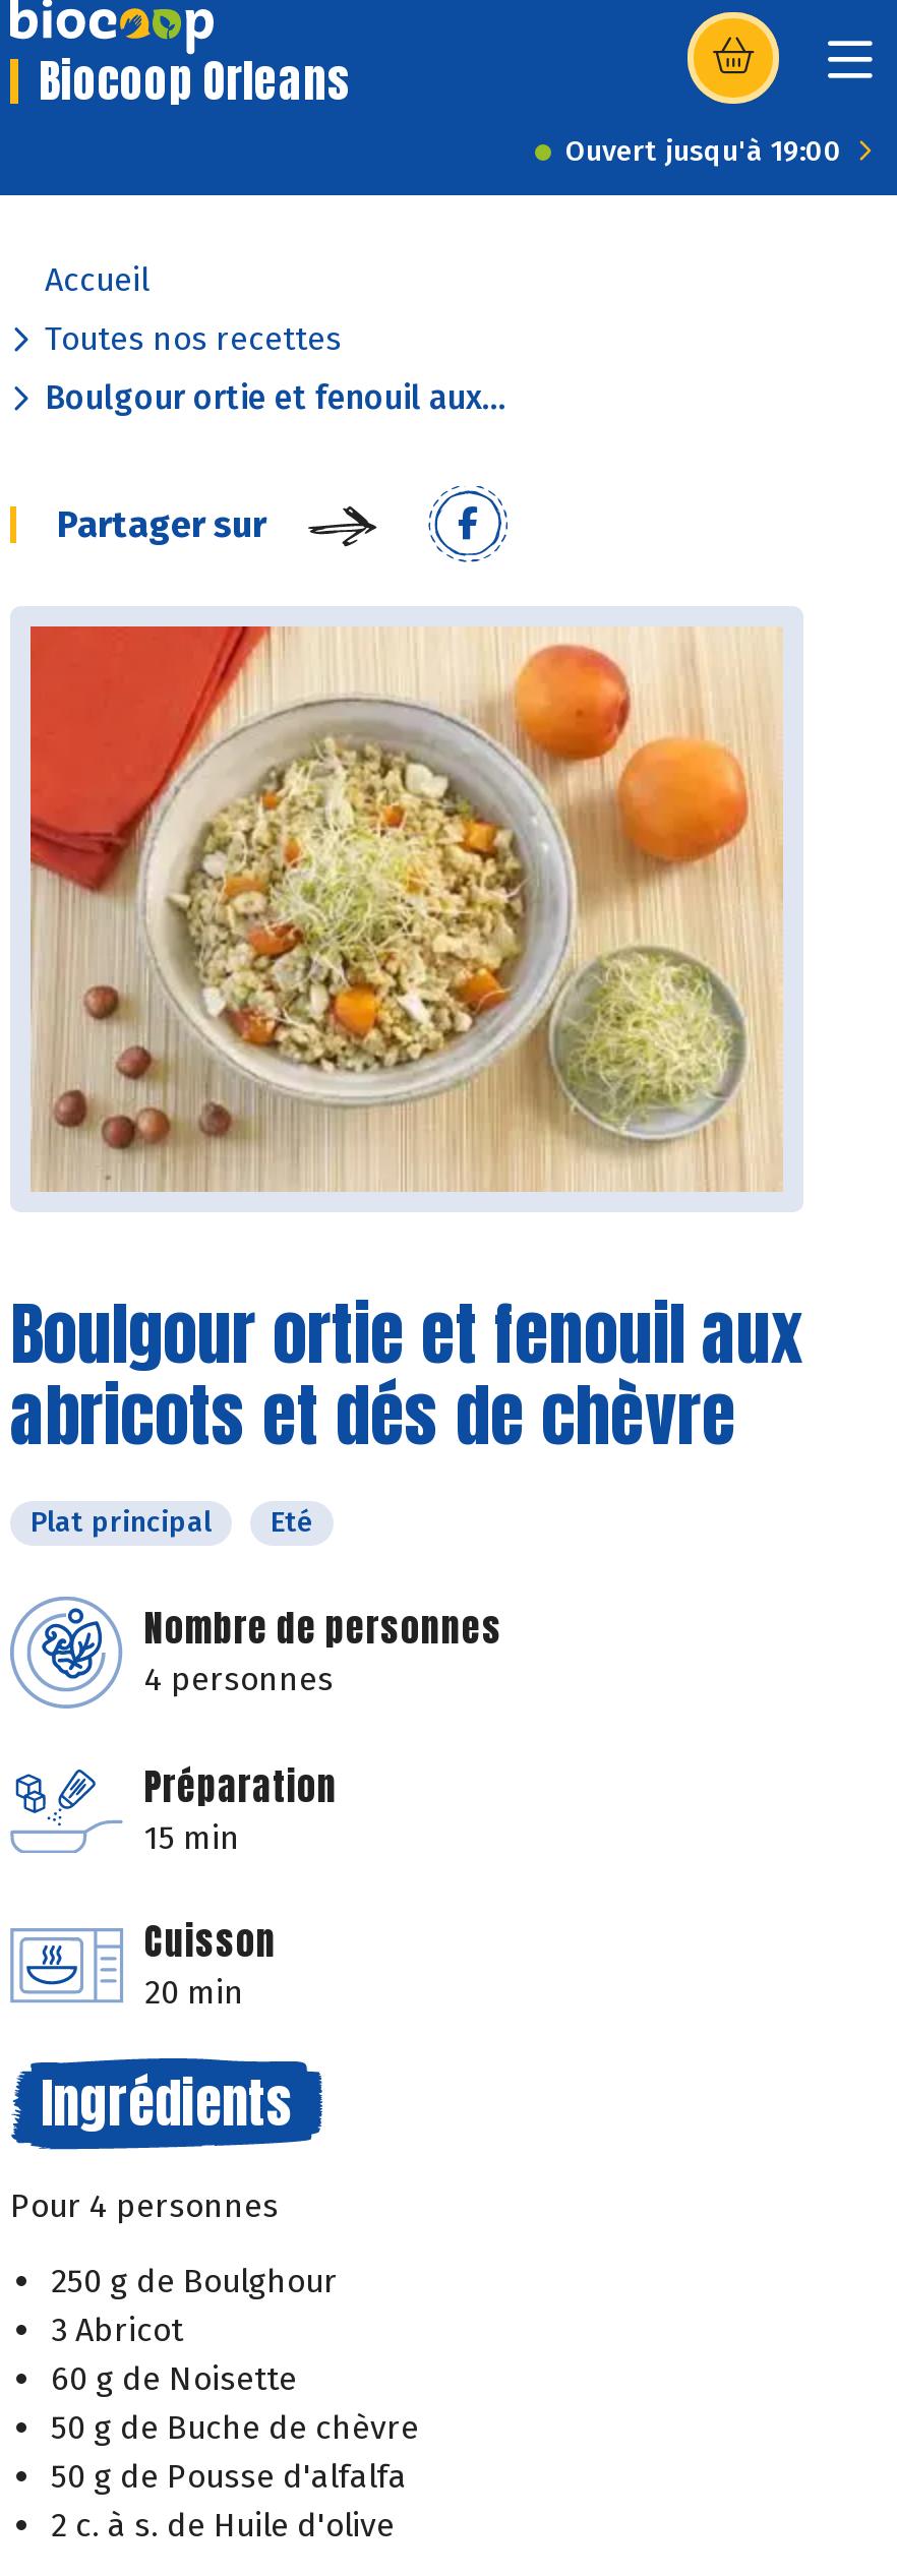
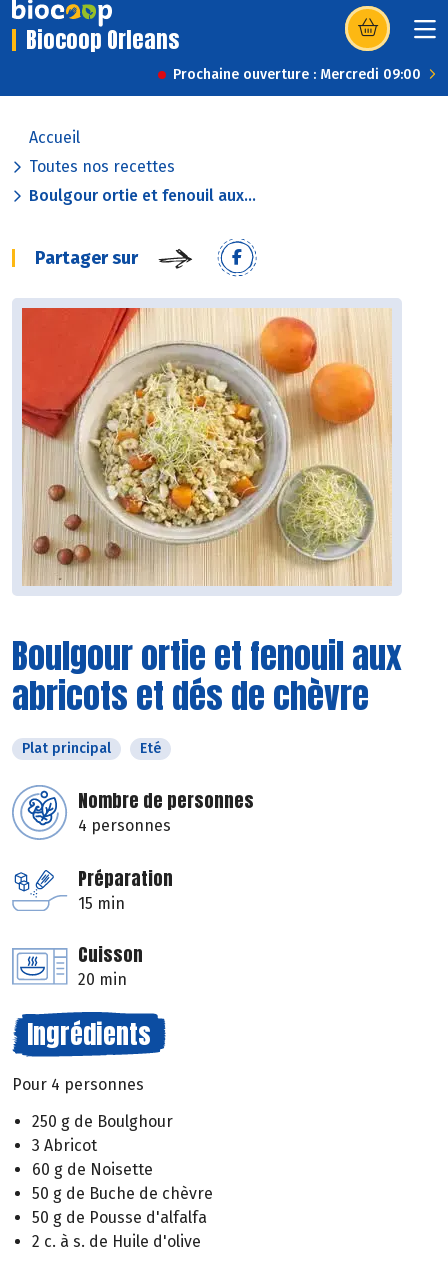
- Ouvert jusqu'à 19:00
+ Prochaine ouverture : Mercredi 09:00
